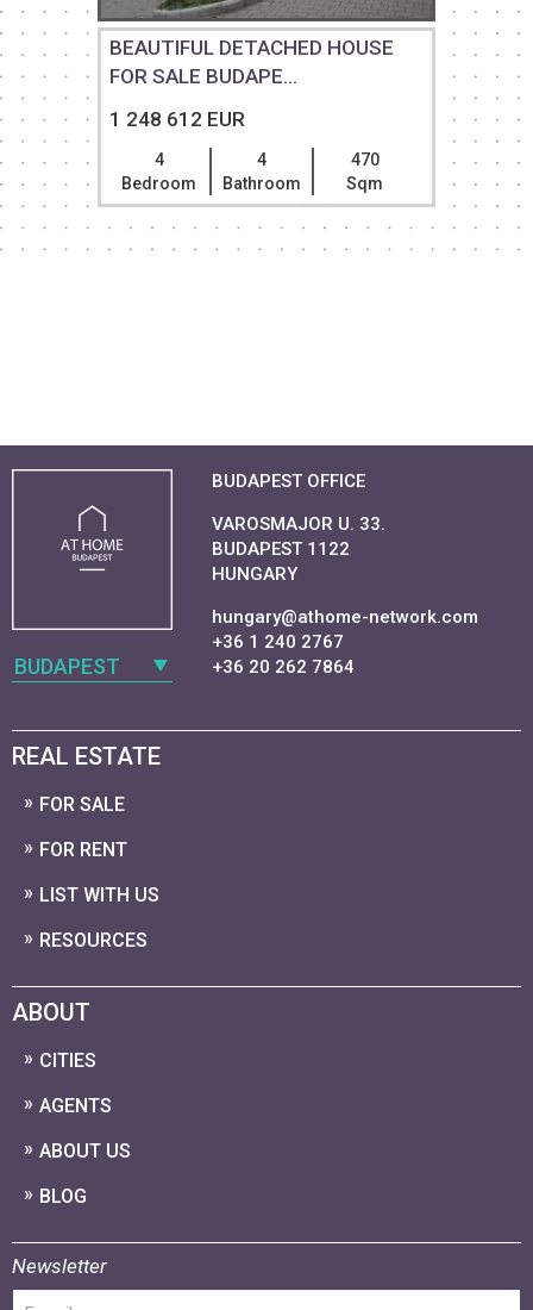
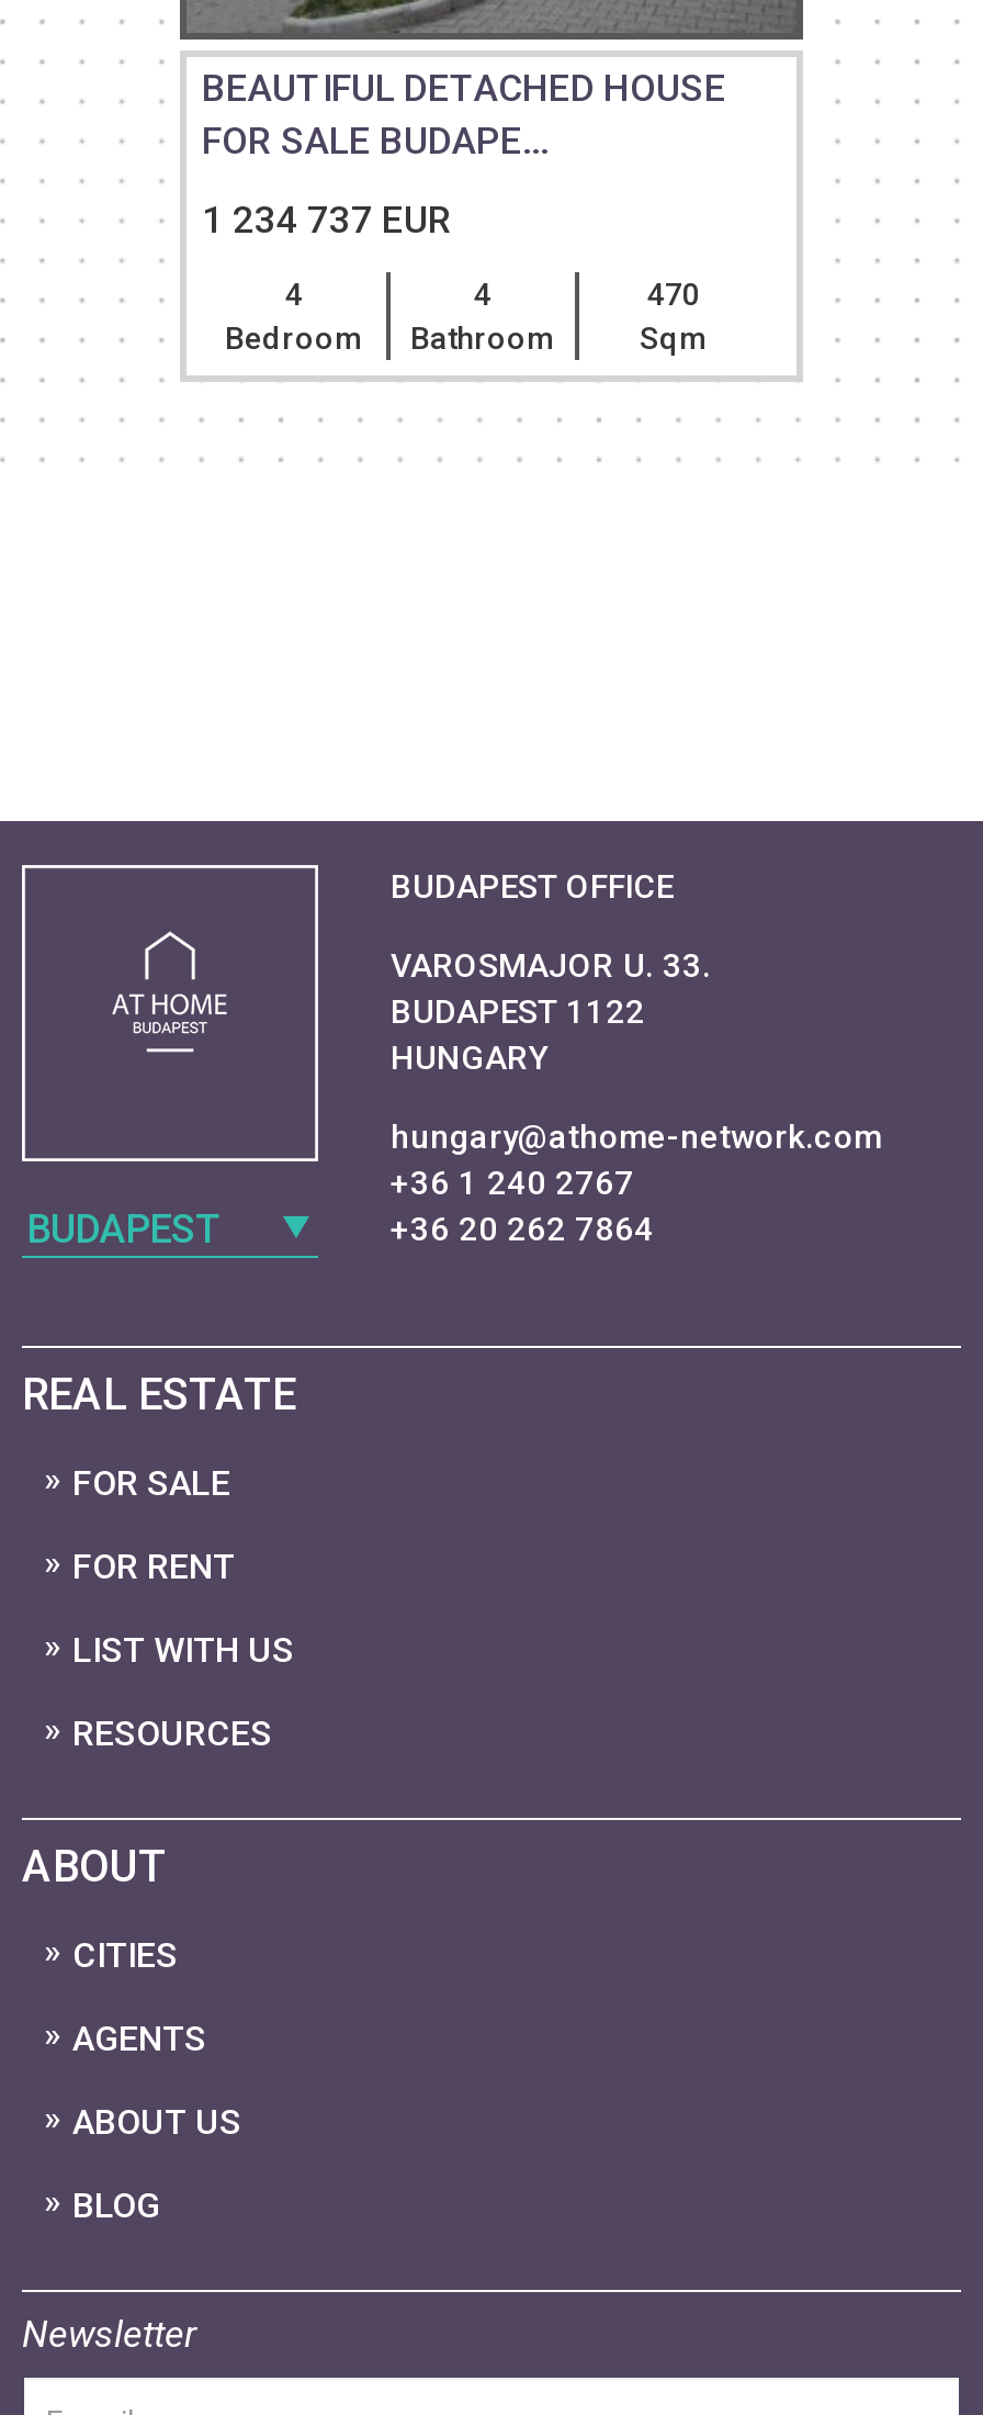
- 1 248 612 EUR
+ 1 234 737 EUR
